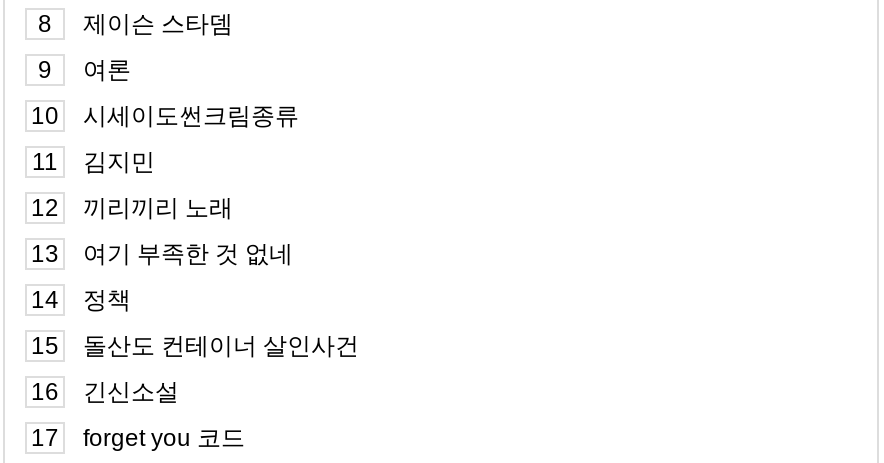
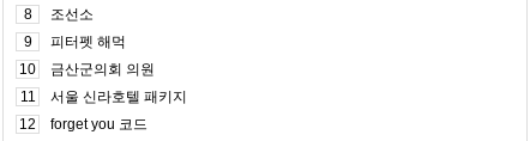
- 제이슨 스타뎀
+ 조선소

- 여론
+ 피터펫 해먹

- 시세이도썬크림종류
+ 금산군의회 의원

- 김지민
+ 서울 신라호텔 패키지

- 끼리끼리 노래
- 13
- 여기 부족한 것 없네
- 14
- 정책
- 15
- 돌산도 컨테이너 살인사건
- 16
- 긴신소설
- 17
